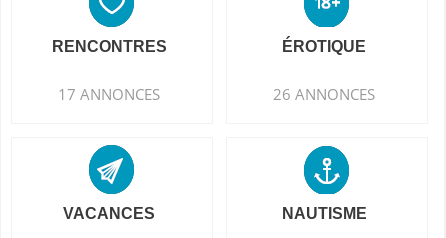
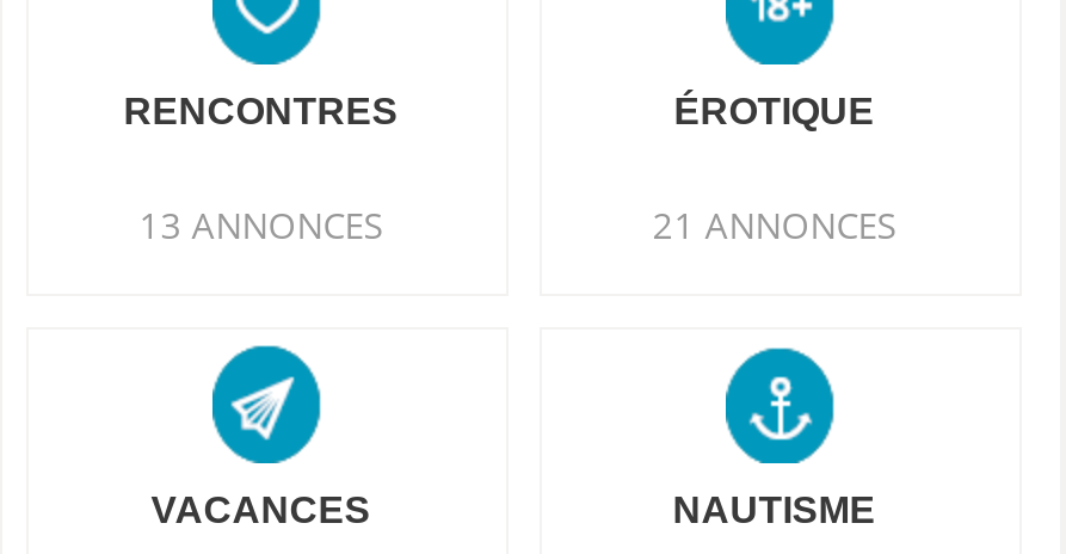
- 17 ANNONCES
+ 13 ANNONCES

- 26 ANNONCES
+ 21 ANNONCES
